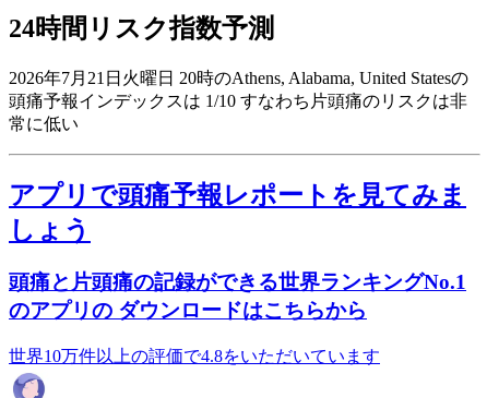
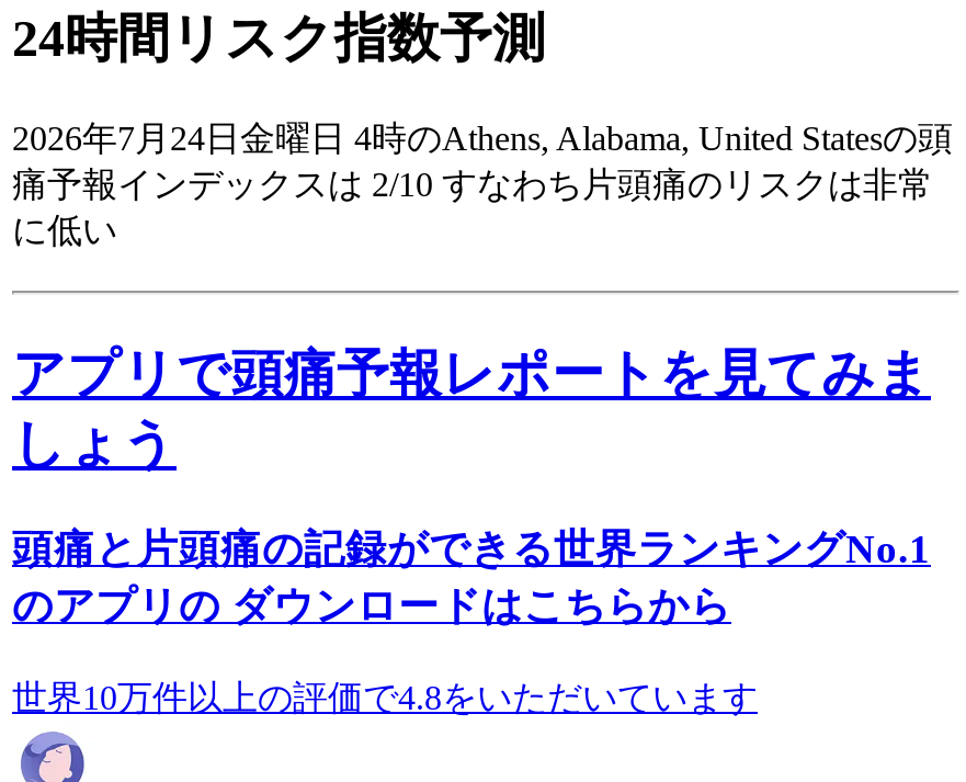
- 2026年7月21日火曜日 20時のAthens, Alabama, United Statesの
- 頭痛予報インデックスは 1/10すなわち片頭痛のリスクは非
- 常に低い
+ 2026年7月24日金曜日 4時のAthens, Alabama, United Statesの頭
+ 痛予報インデックスは 2/10すなわち片頭痛のリスクは非常
+ に低い
